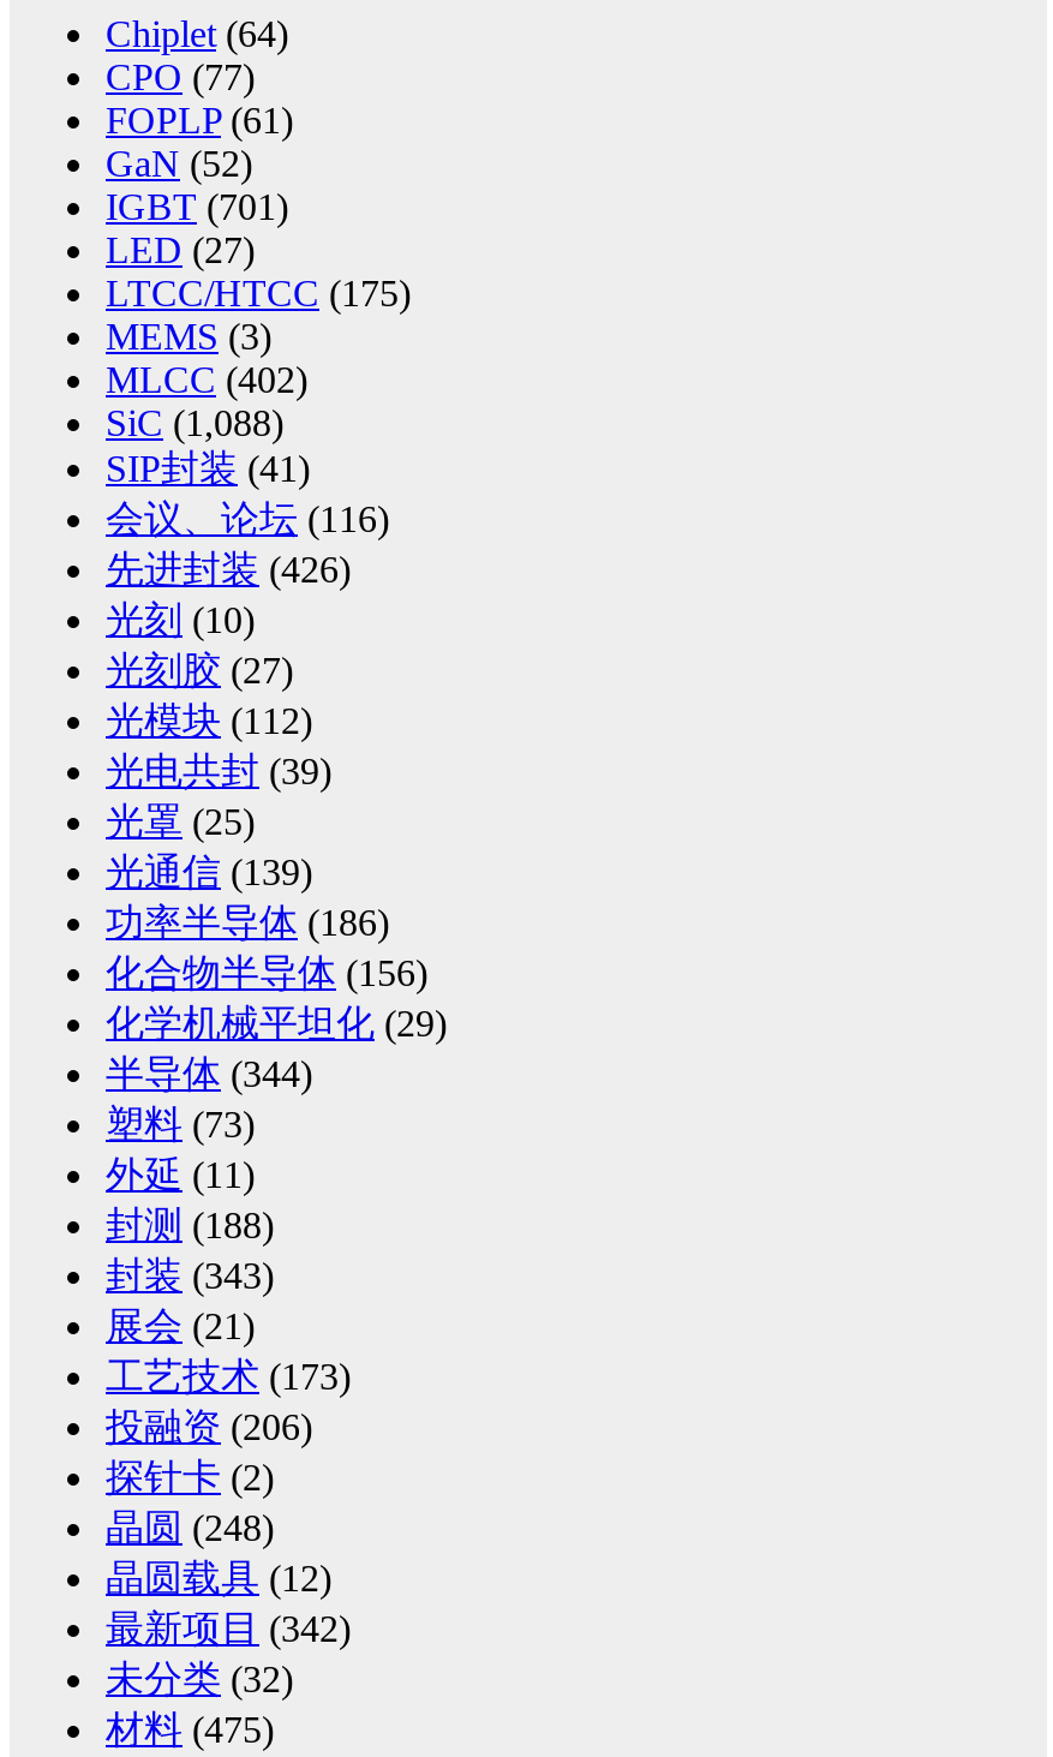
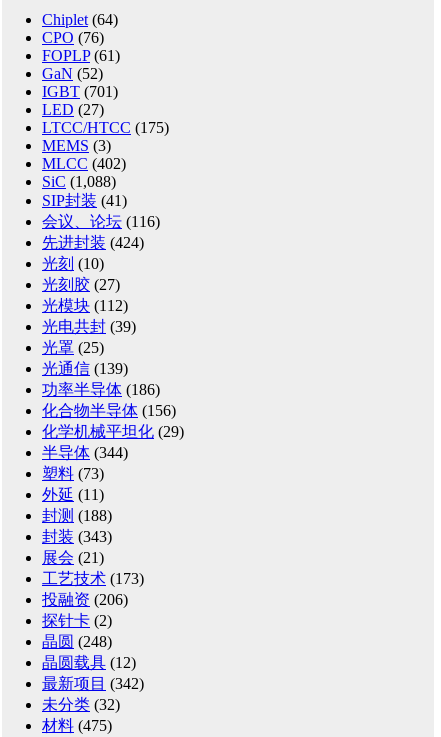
- CPO (77)
+ CPO (76)

- 先进封装(426)
+ 先进封装(424)
